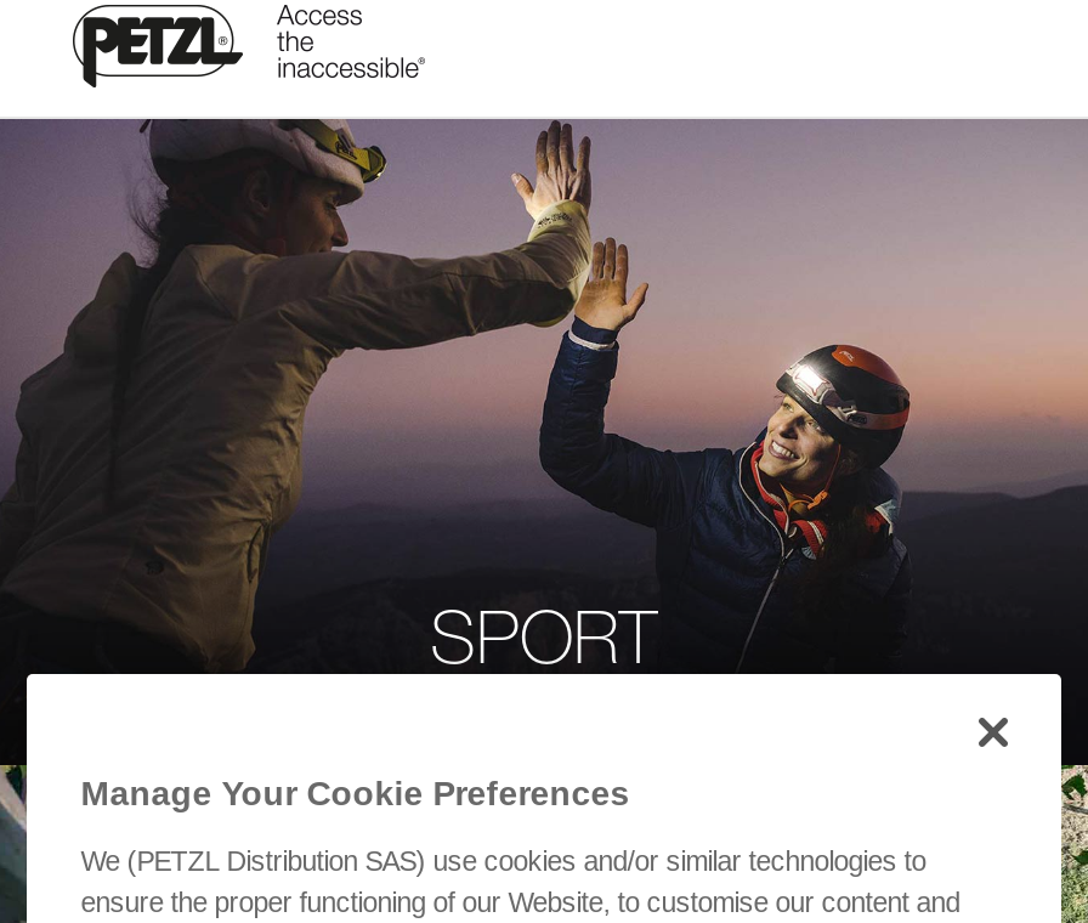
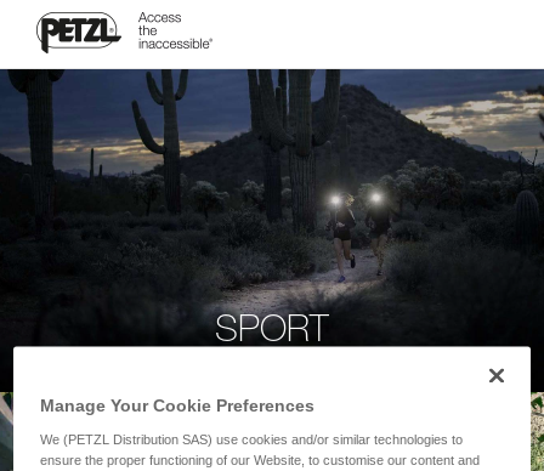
- [image]
+ [image]
